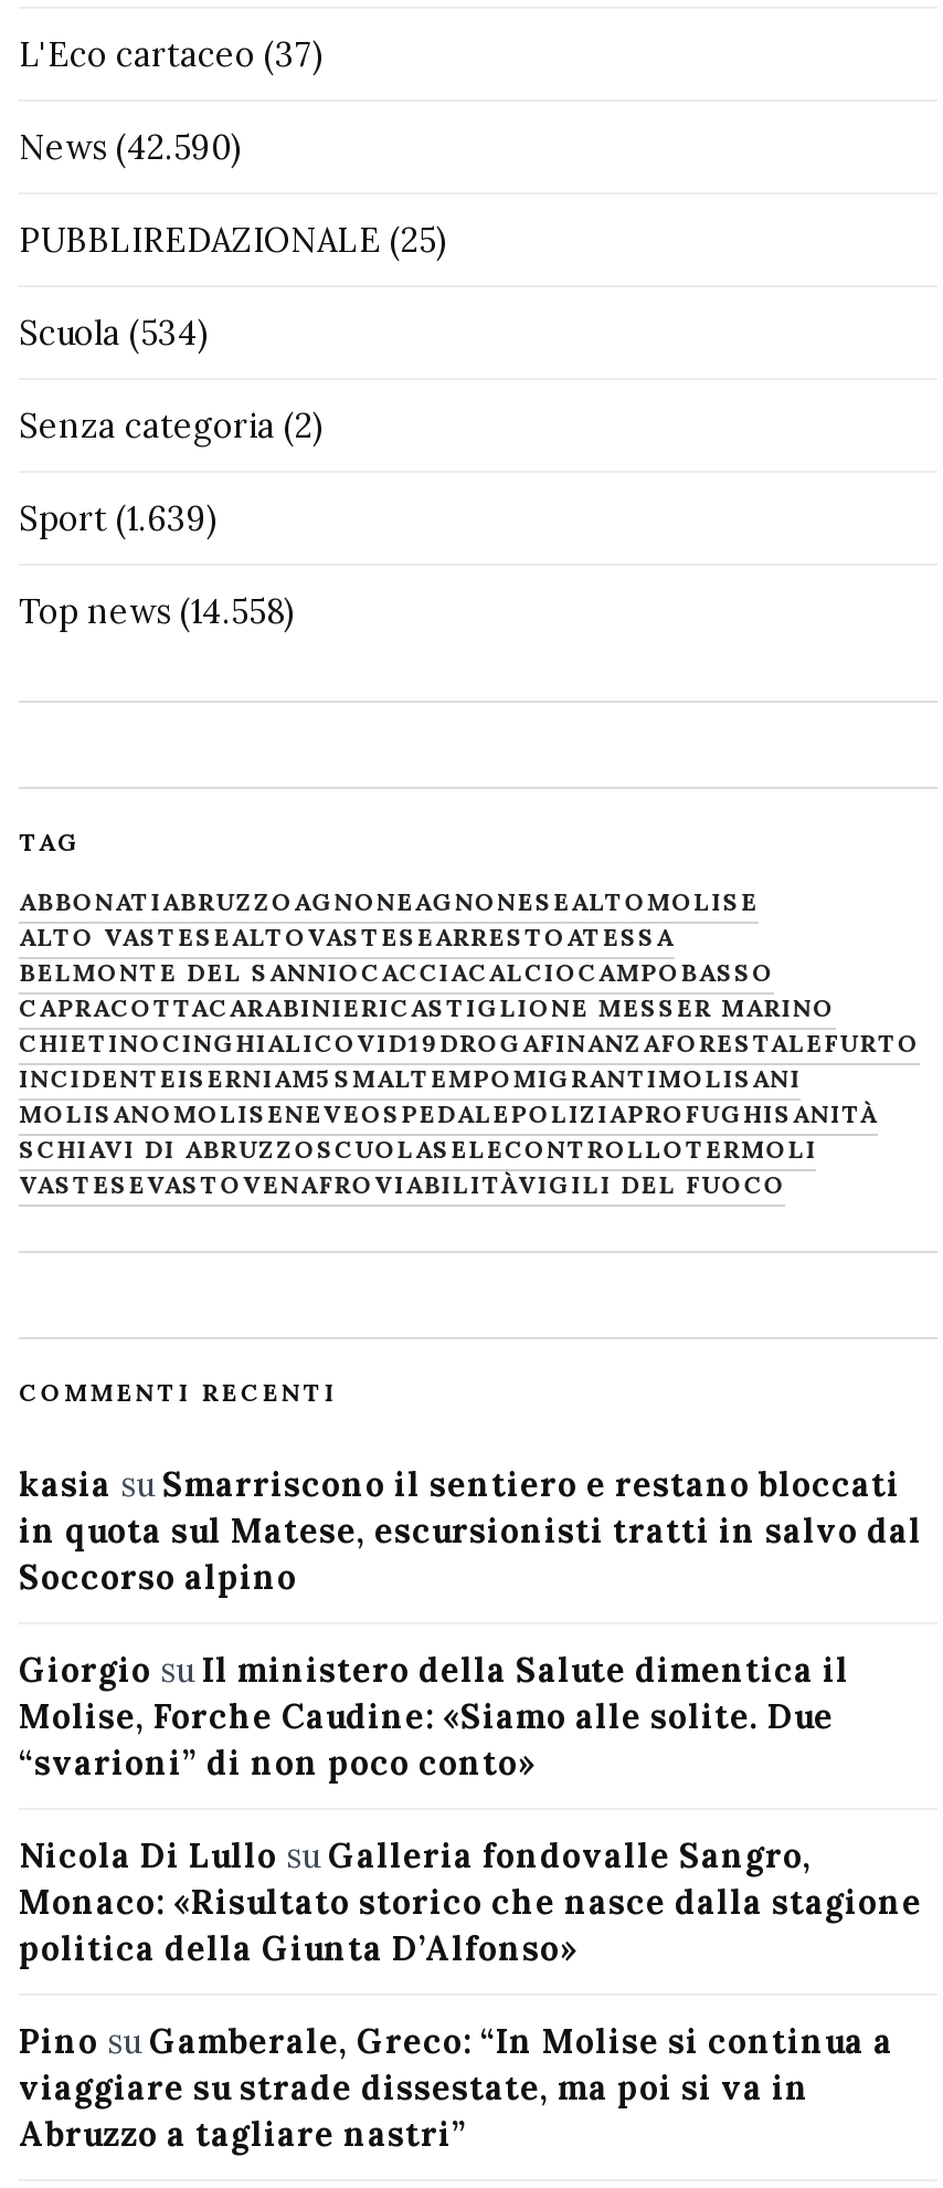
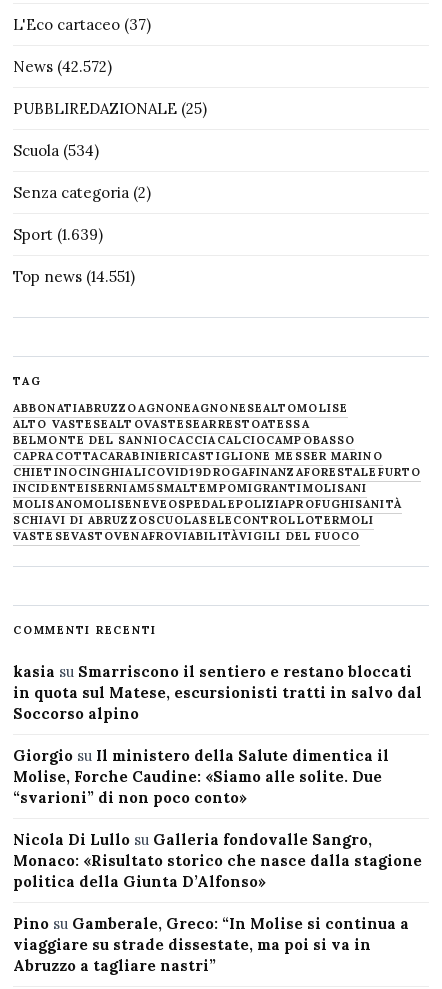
- News (42.590)
+ News (42.572)

- Top news (14.558)
+ Top news (14.551)
